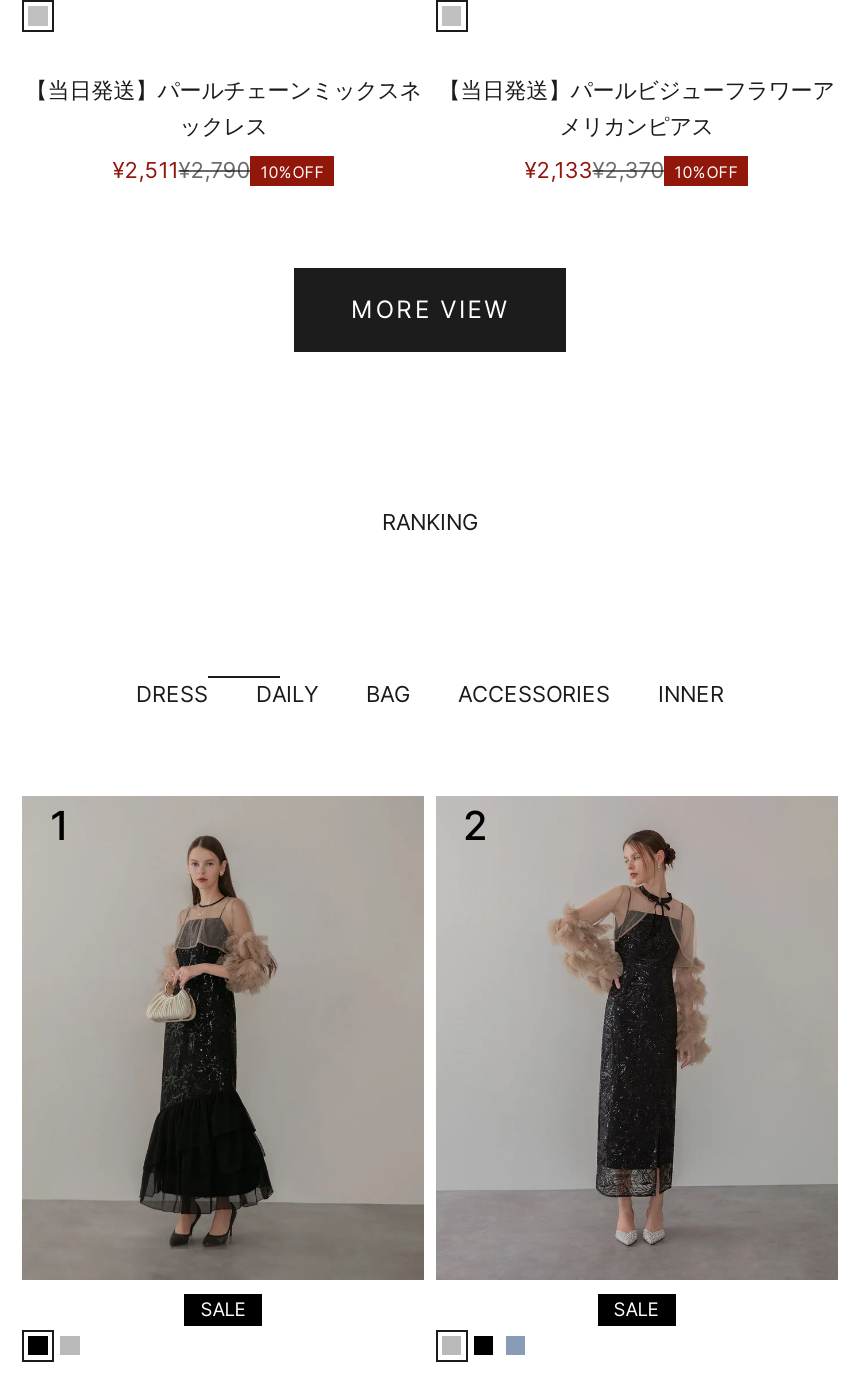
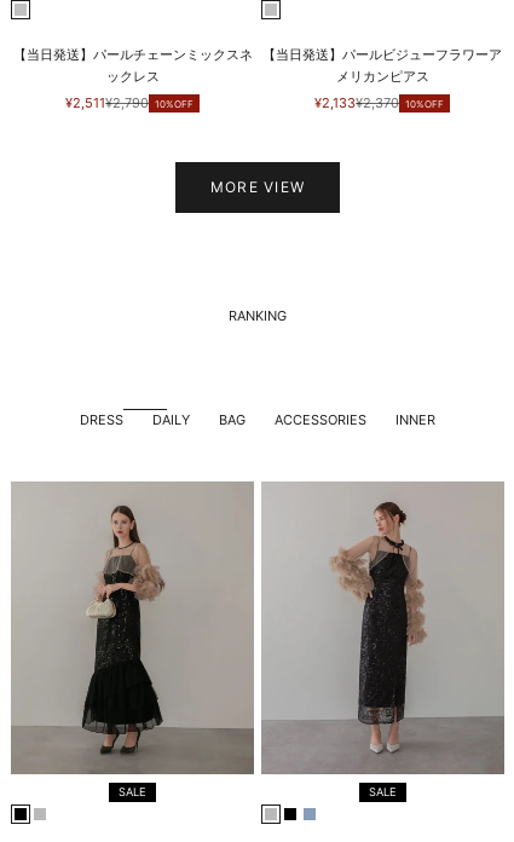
- 1

- 2
